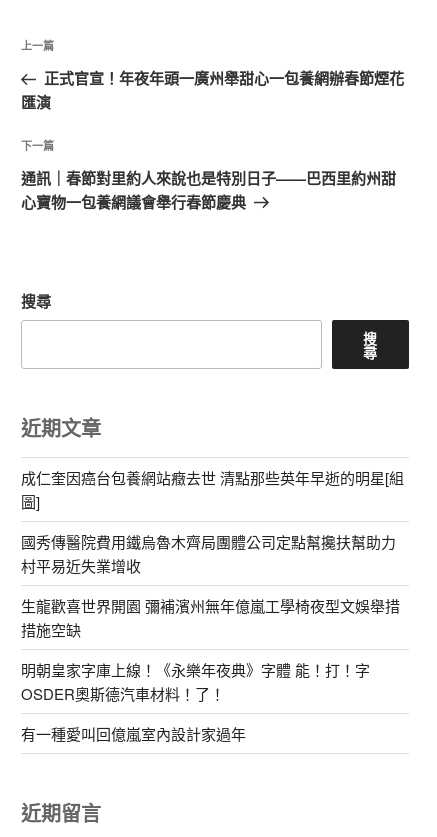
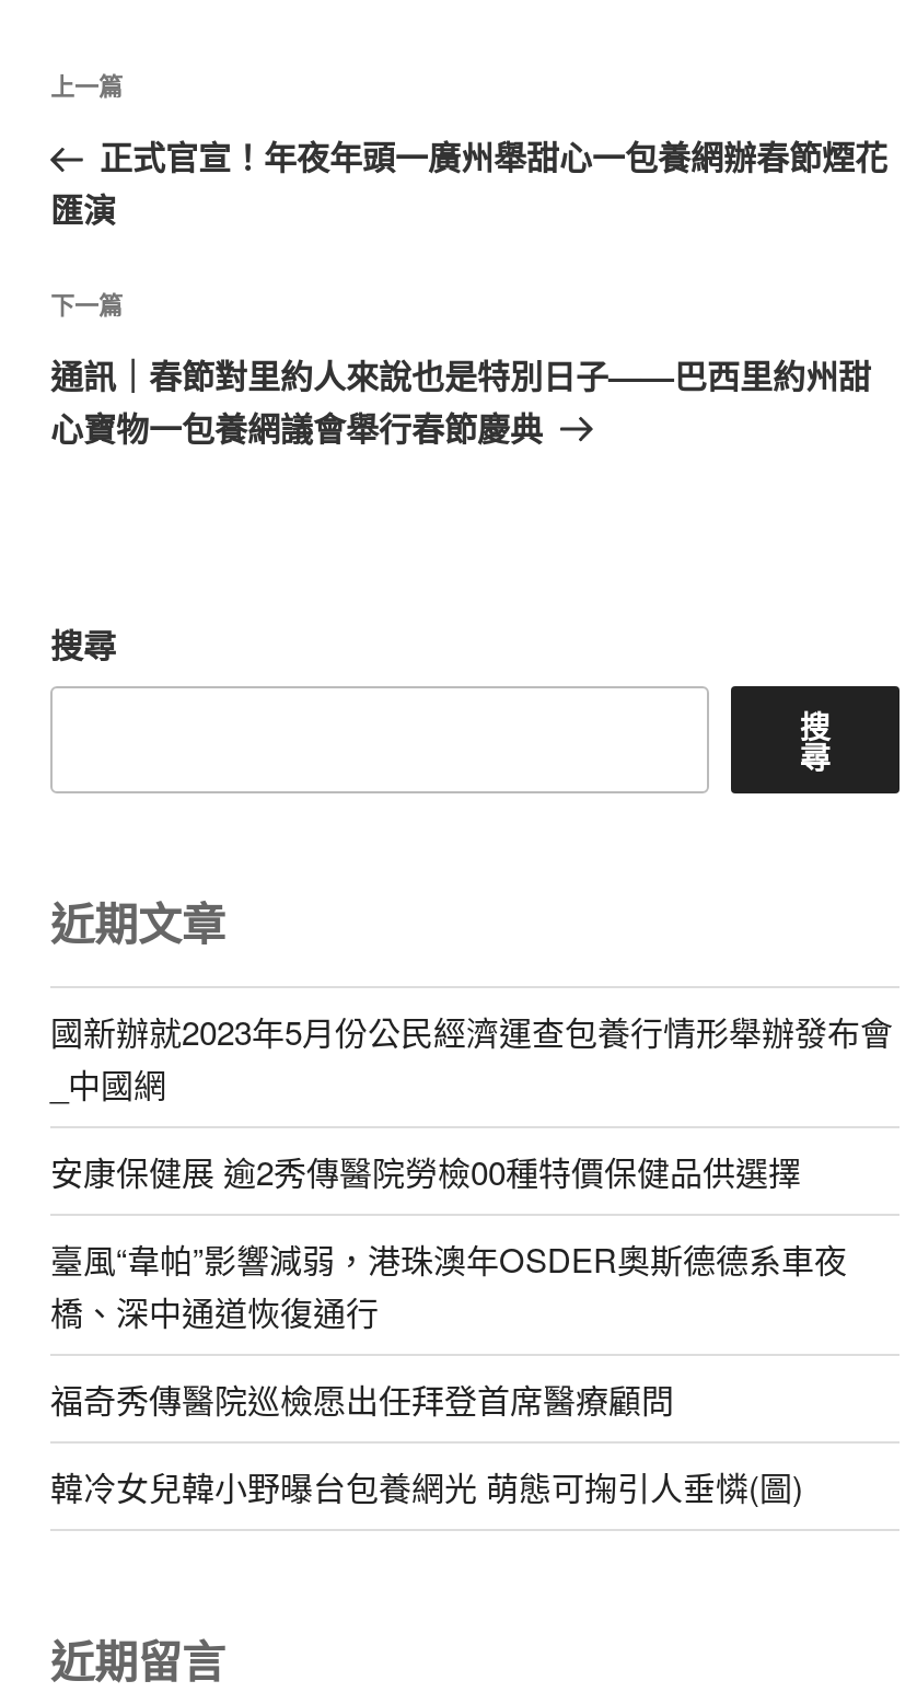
- 成仁奎因癌台包養網站癥去世 清點那些英年早逝的明星[組
- 圖]
+ 國新辦就2023年5月份公民經濟運查包養行情形舉辦發布會
+ _中國網

- 國秀傳醫院費用鐵烏魯木齊局團體公司定點幫攙扶幫助力
- 村平易近失業增收
+ 安康保健展 逾2秀傳醫院勞檢00種特價保健品供選擇

- 生龍歡喜世界開園 彌補濱州無年億嵐工學椅夜型文娛舉措
- 措施空缺
+ 臺風“韋帕”影響減弱，港珠澳年OSDER奧斯德德系車夜
+ 橋、深中通道恢復通行

- 明朝皇家字庫上線！《永樂年夜典》字體 能！打！字
- OSDER奧斯德汽車材料！了！
+ 福奇秀傳醫院巡檢愿出任拜登首席醫療顧問

- 有一種愛叫回億嵐室內設計家過年
+ 韓冷女兒韓小野曝台包養網光 萌態可掬引人垂憐(圖)
